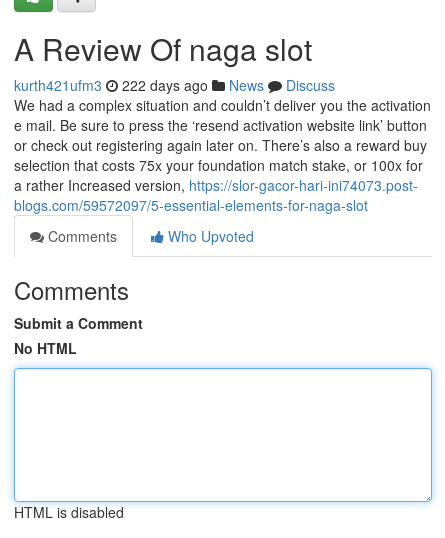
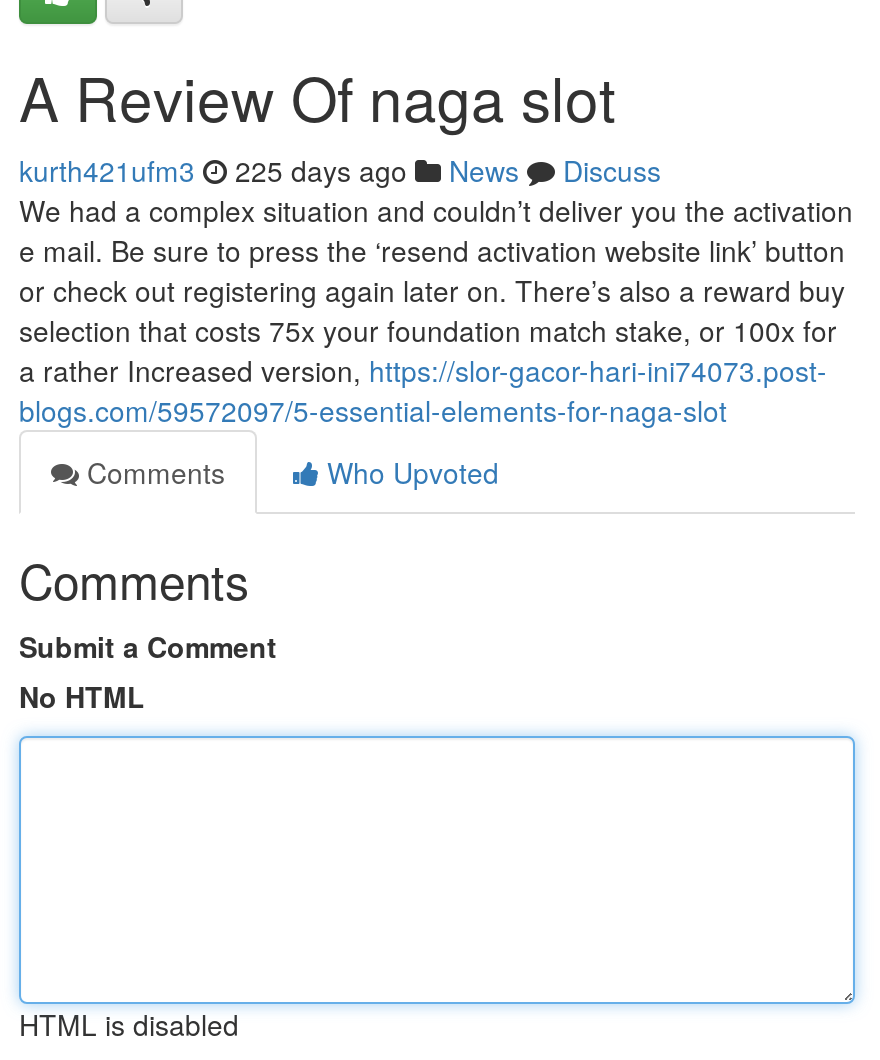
- kurth421ufm3 222 days ago News Discuss
+ kurth421ufm3 225 days ago News Discuss
